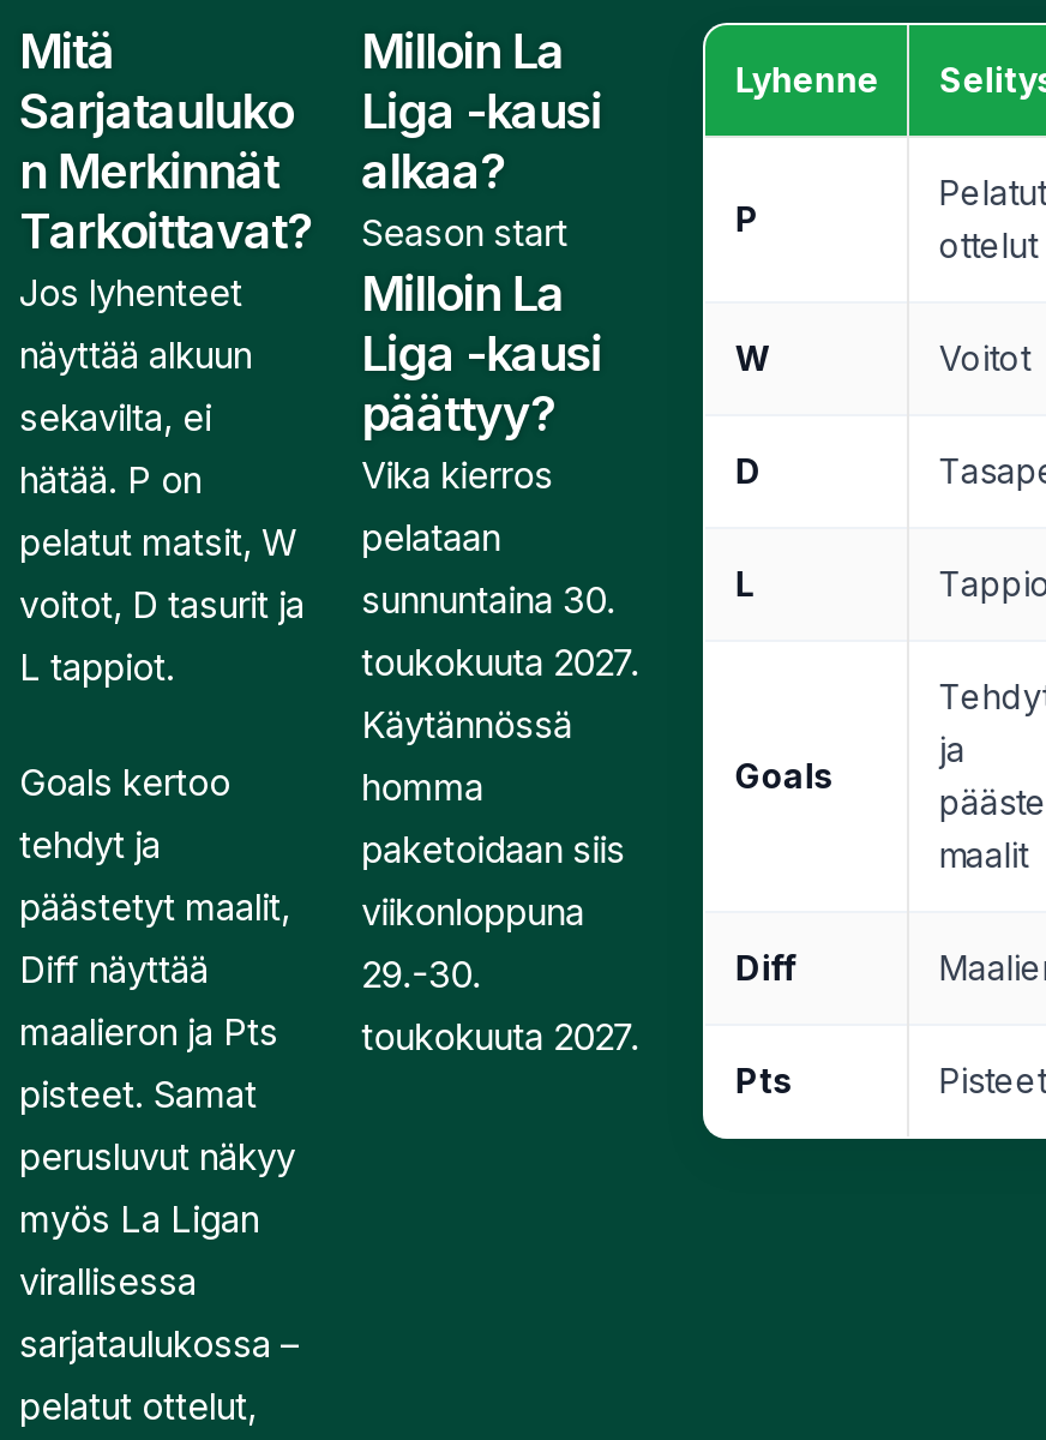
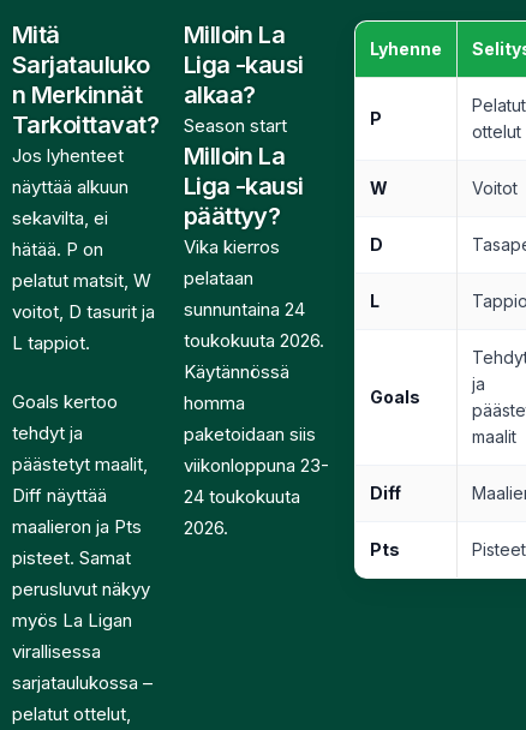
- voitot, D tasurit ja sunnuntaina 30.
+ voitot, D tasurit ja sunnuntaina 24

- toukokuuta 2027.
+ toukokuuta 2026.

- viikonloppuna
- 29.-30.
- toukokuuta 2027.
+ viikonloppuna 23-
+ 24 toukokuuta
+ 2026.
